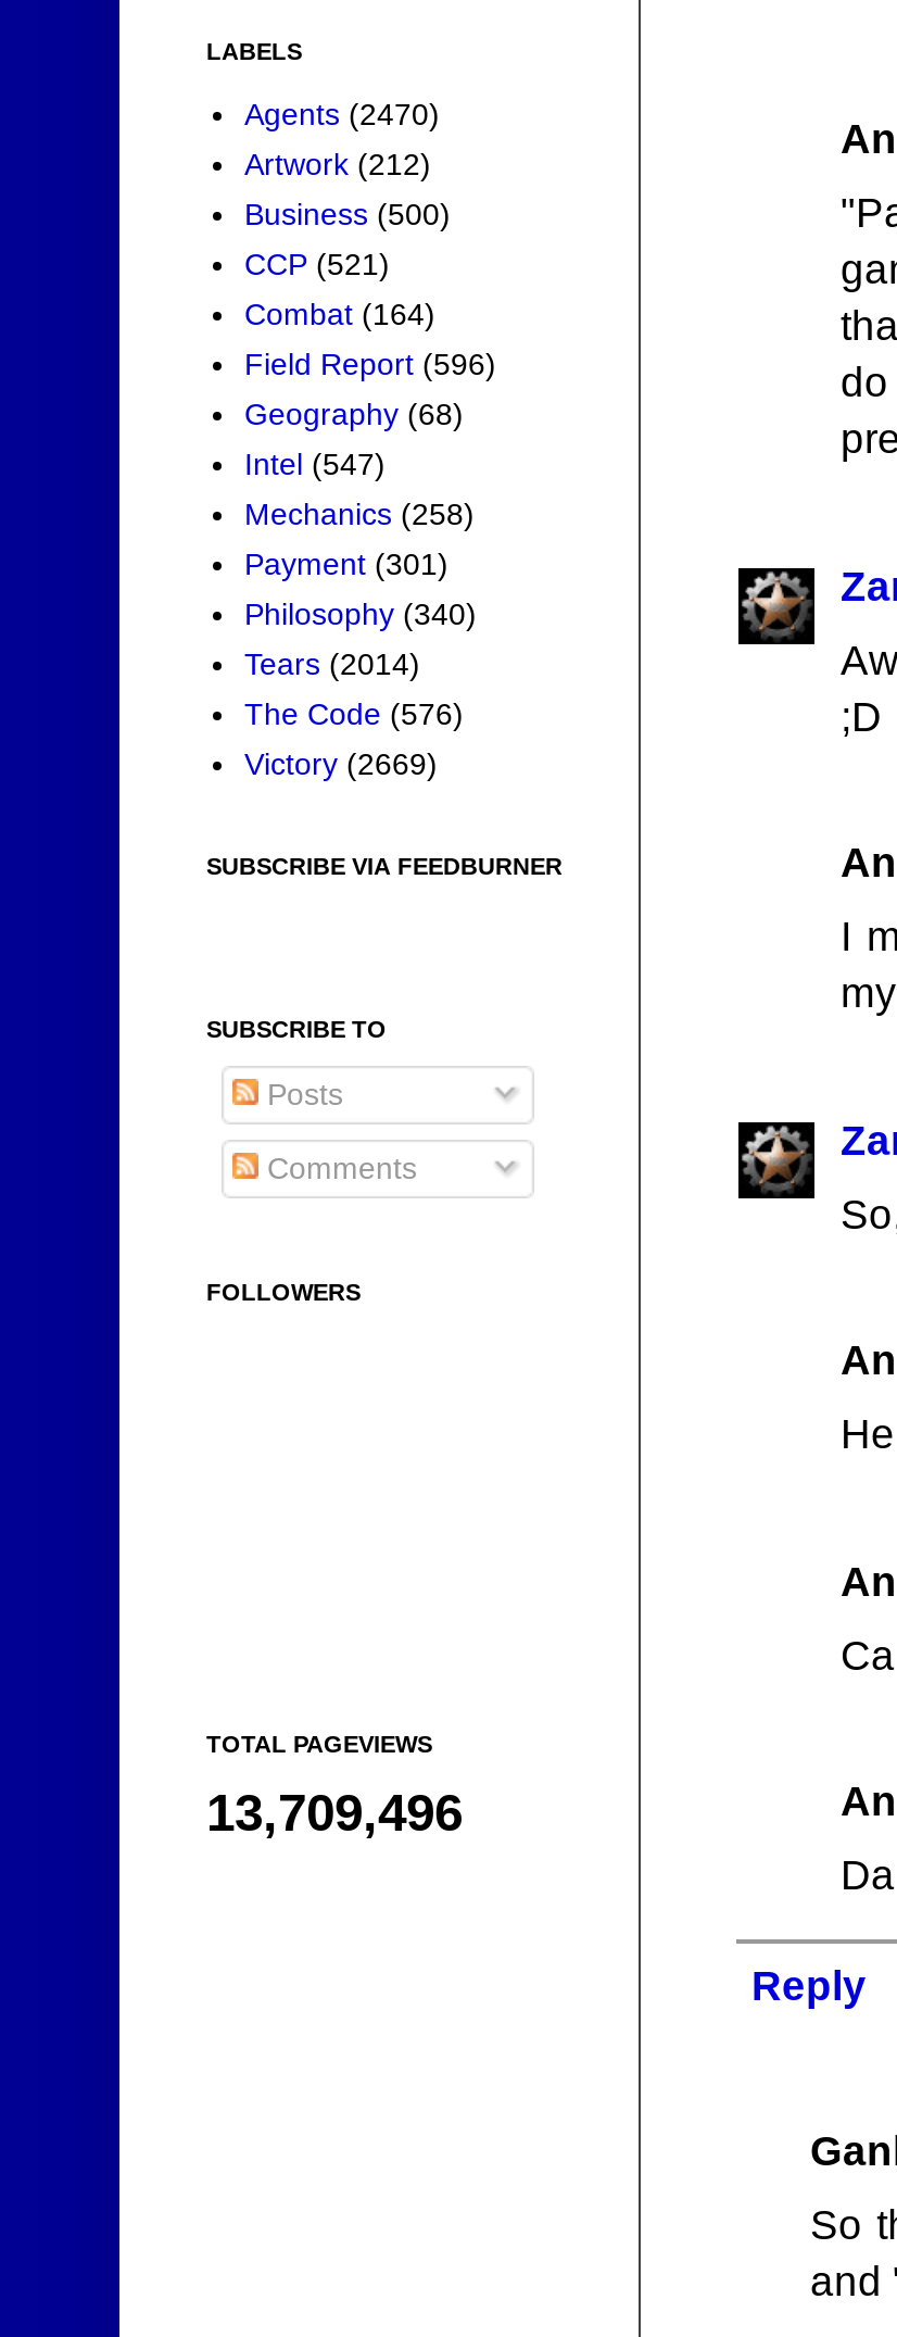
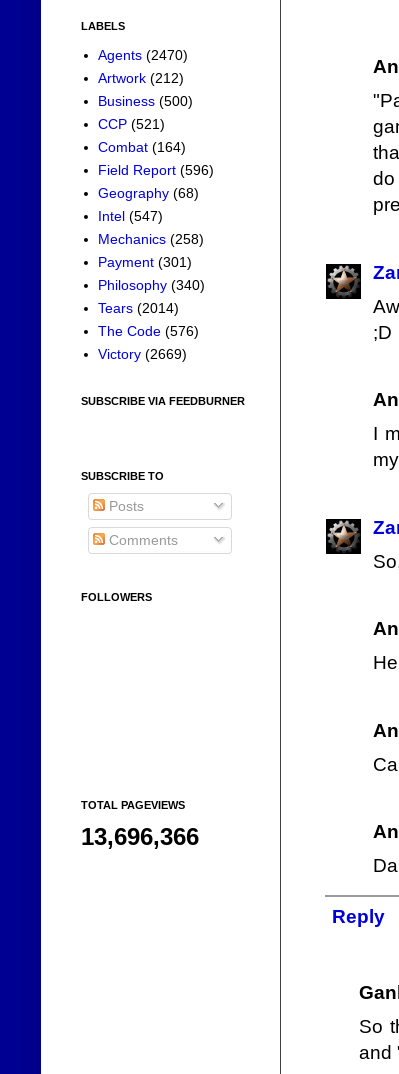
- 13,709,496
+ 13,696,366
